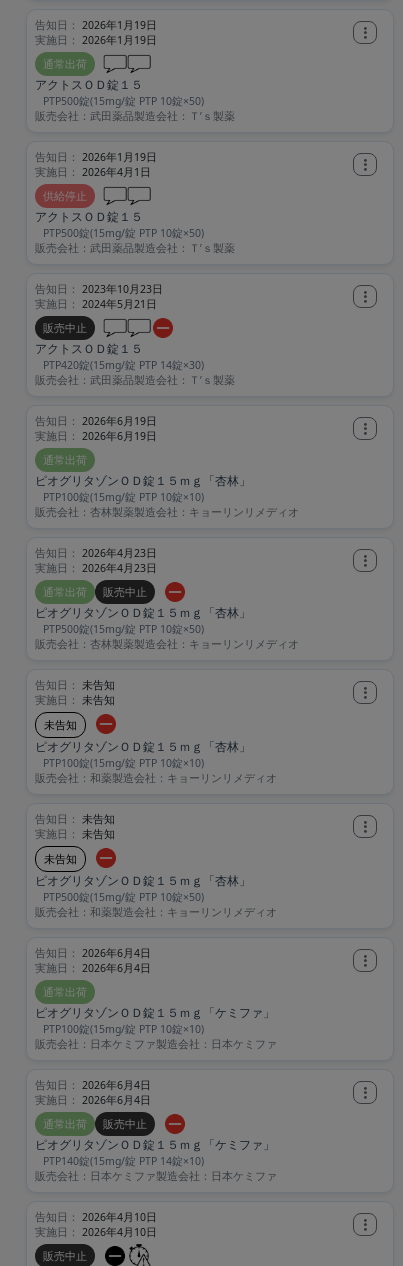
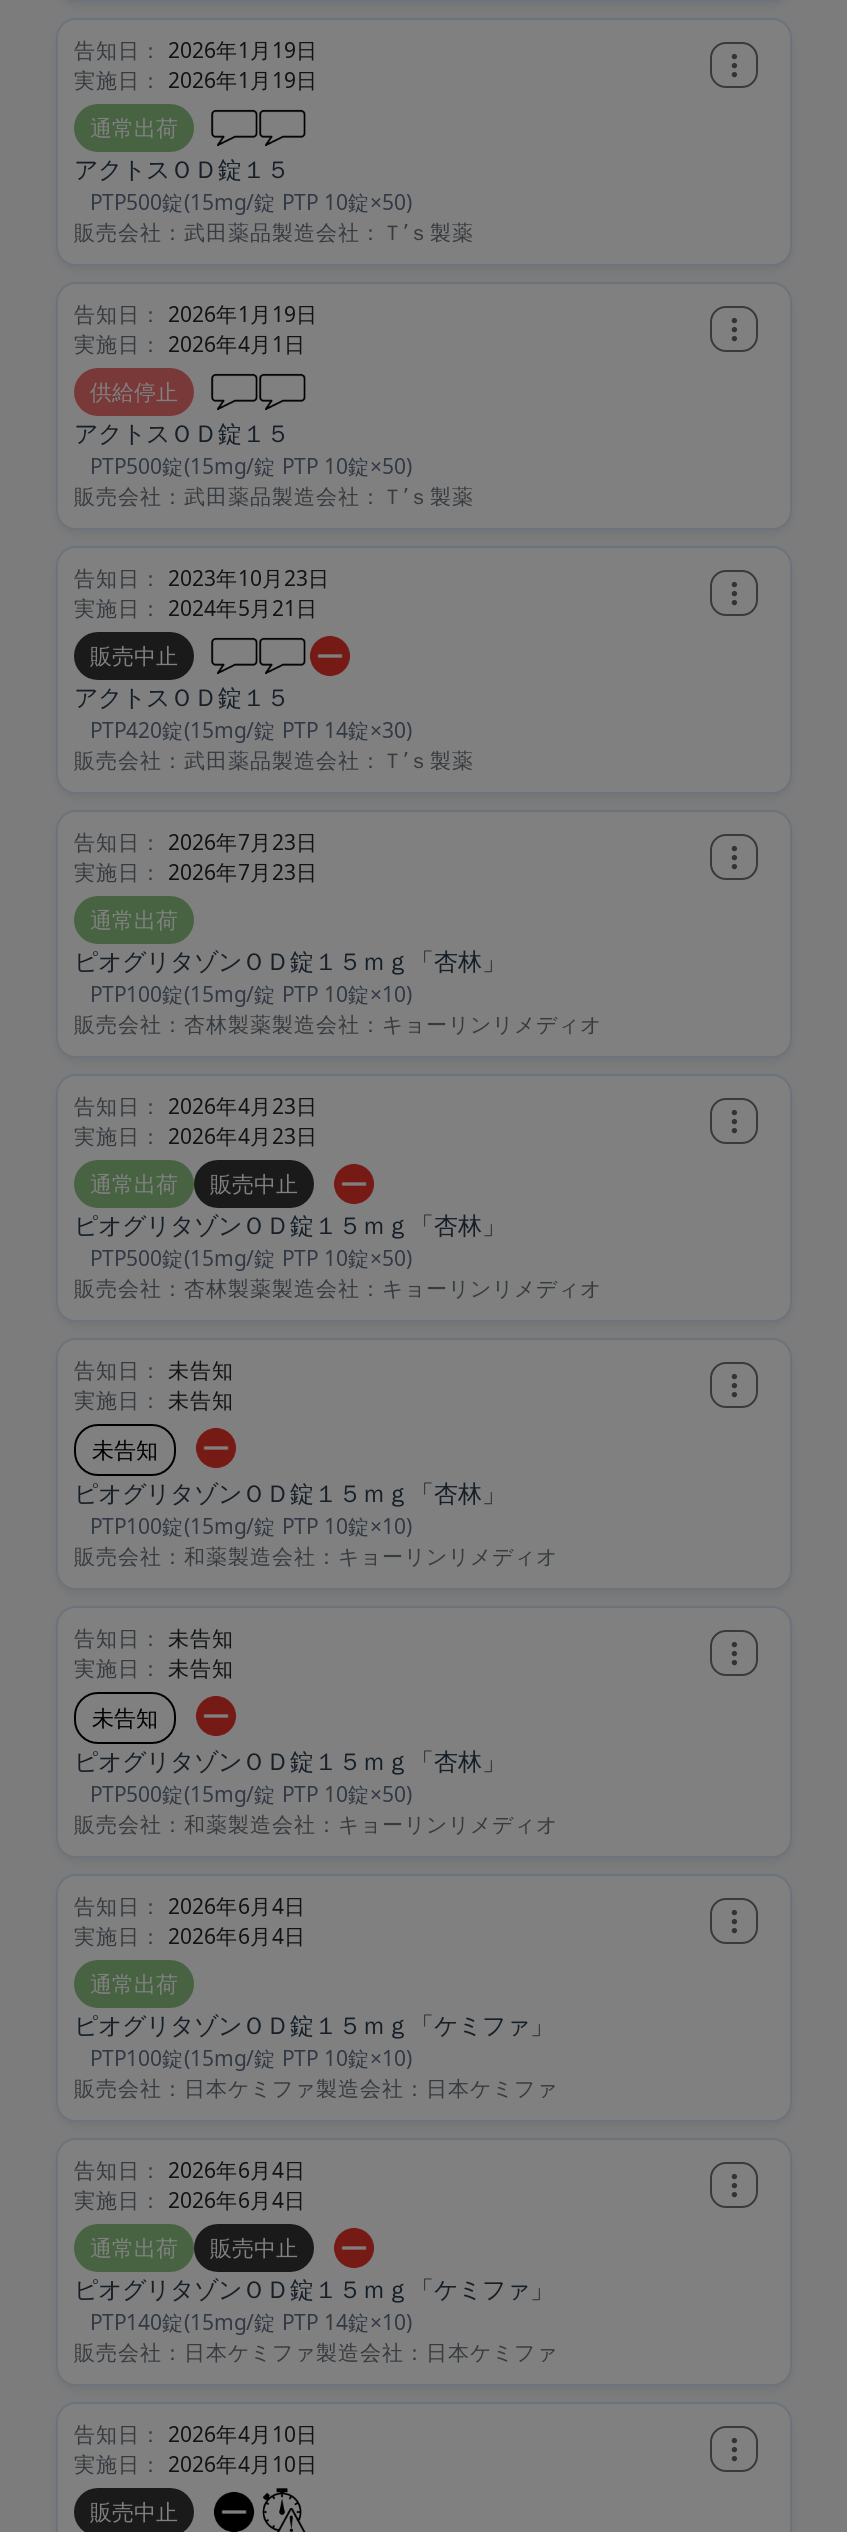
- 告知日： 2026年6月19日
+ 告知日： 2026年7月23日

- 実施日： 2026年6月19日
+ 実施日： 2026年7月23日
